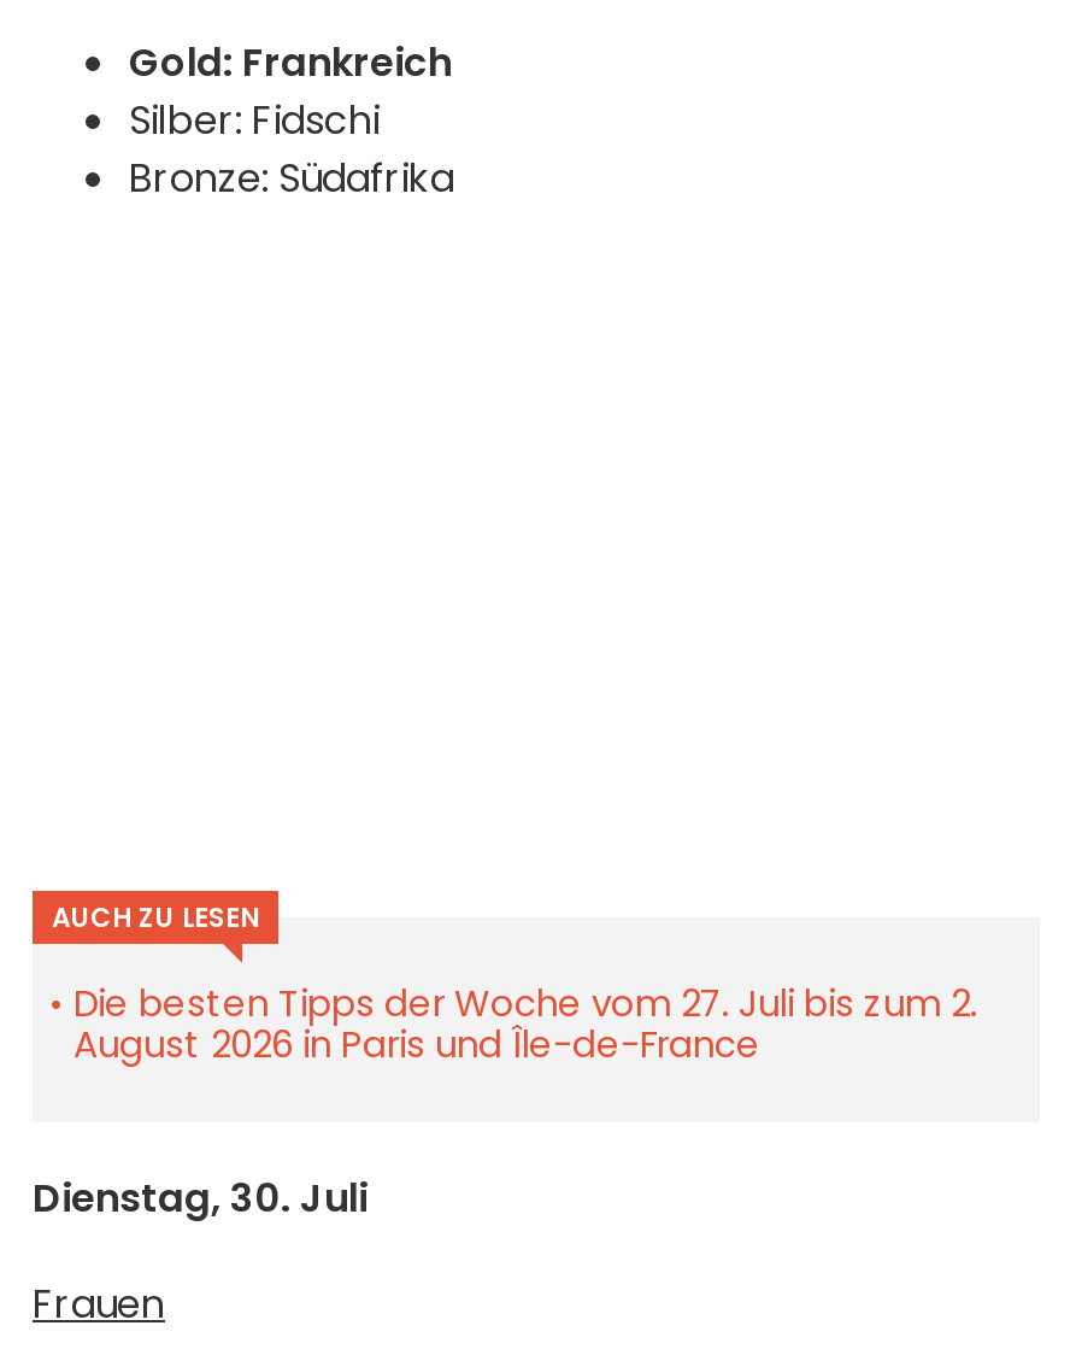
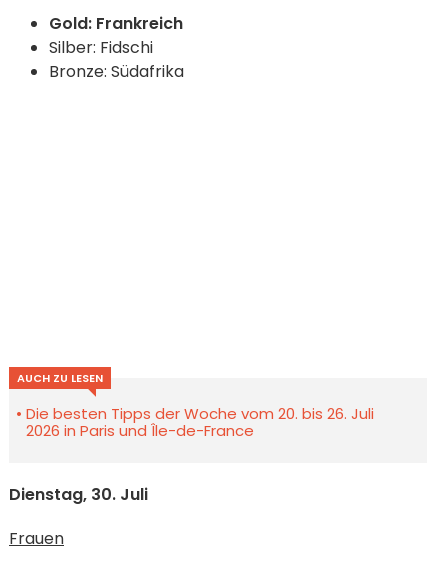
- Die besten Tipps der Woche vom 27. Juli bis zum 2.
- August 2026 in Paris und Île-de-France
+ Die besten Tipps der Woche vom 20. bis 26. Juli
+ 2026 in Paris und Île-de-France
